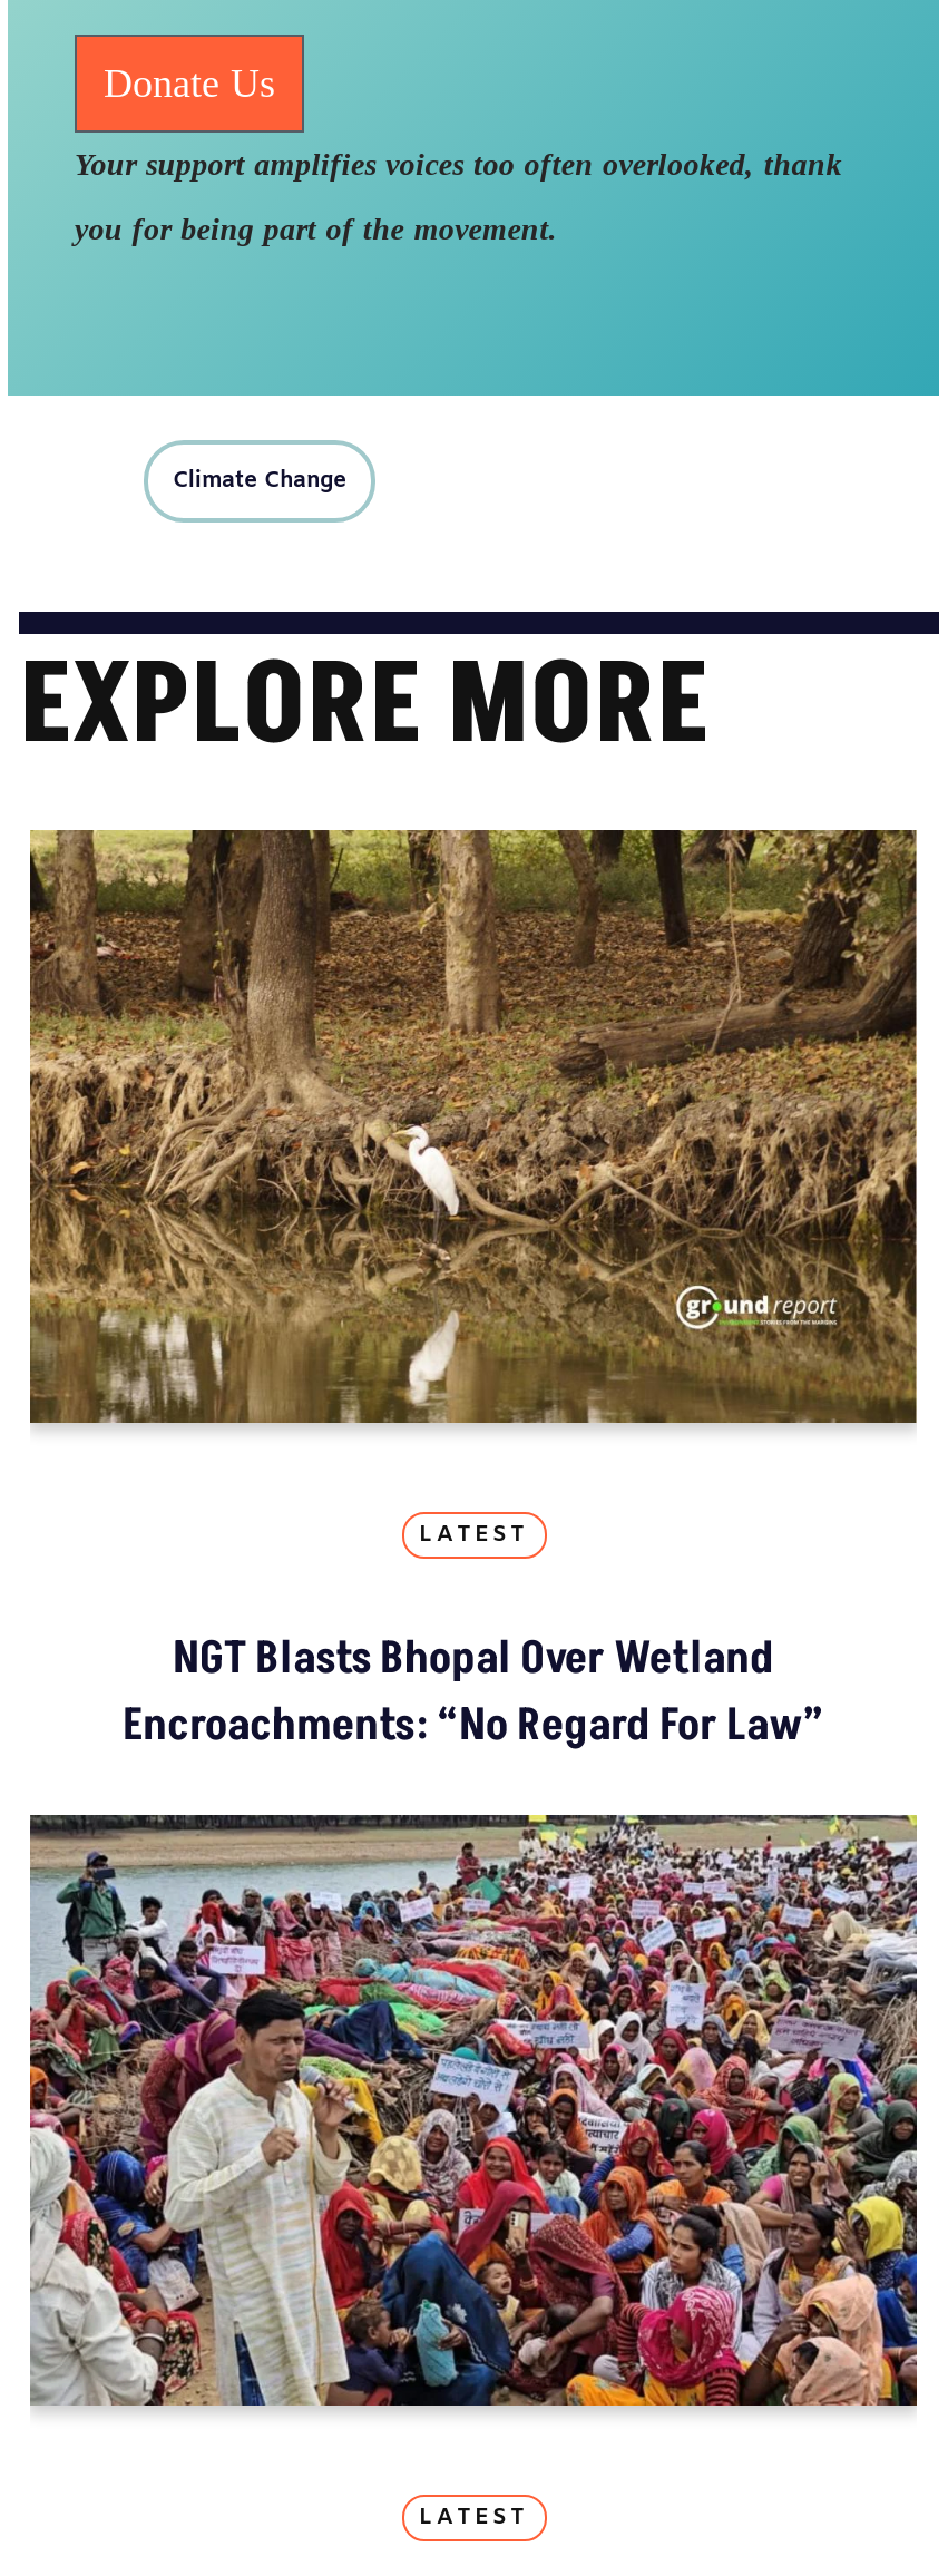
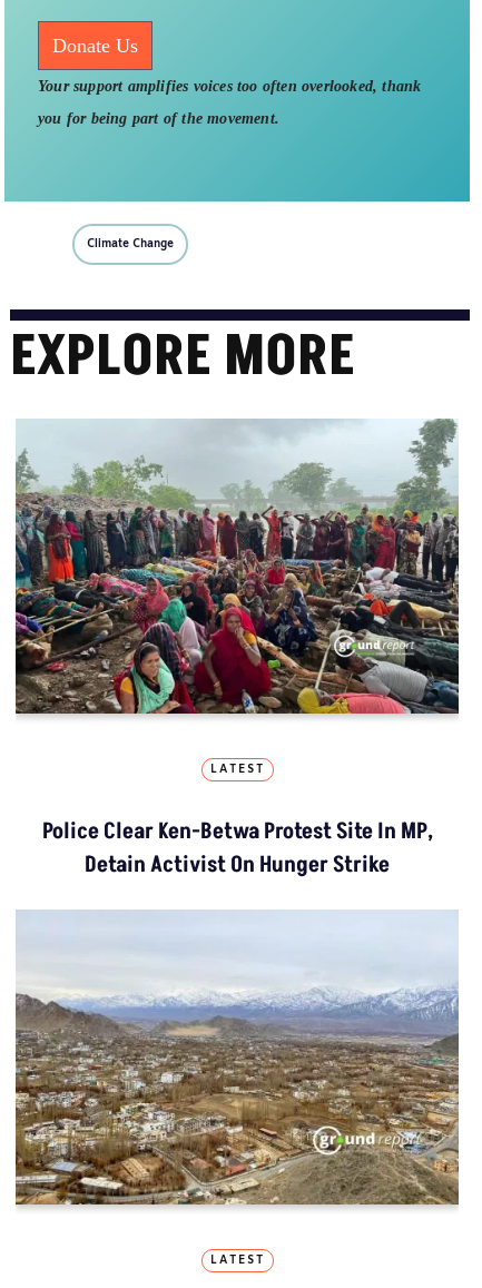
- [image]
+ [image]

- NGT Blasts Bhopal Over Wetland
- Encroachments: “No Regard For Law”
+ Police Clear Ken-Betwa Protest Site In MP,
+ Detain Activist On Hunger Strike

- [image]
+ [image]
